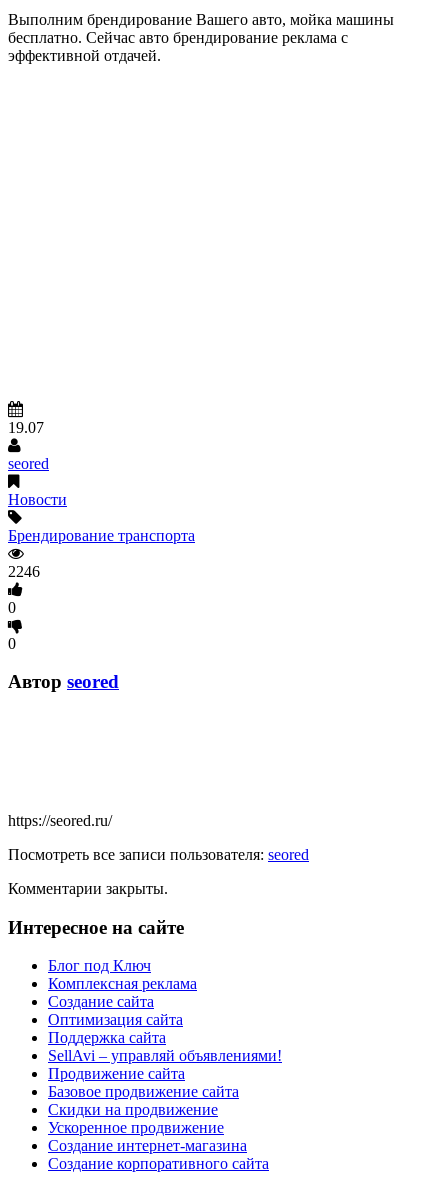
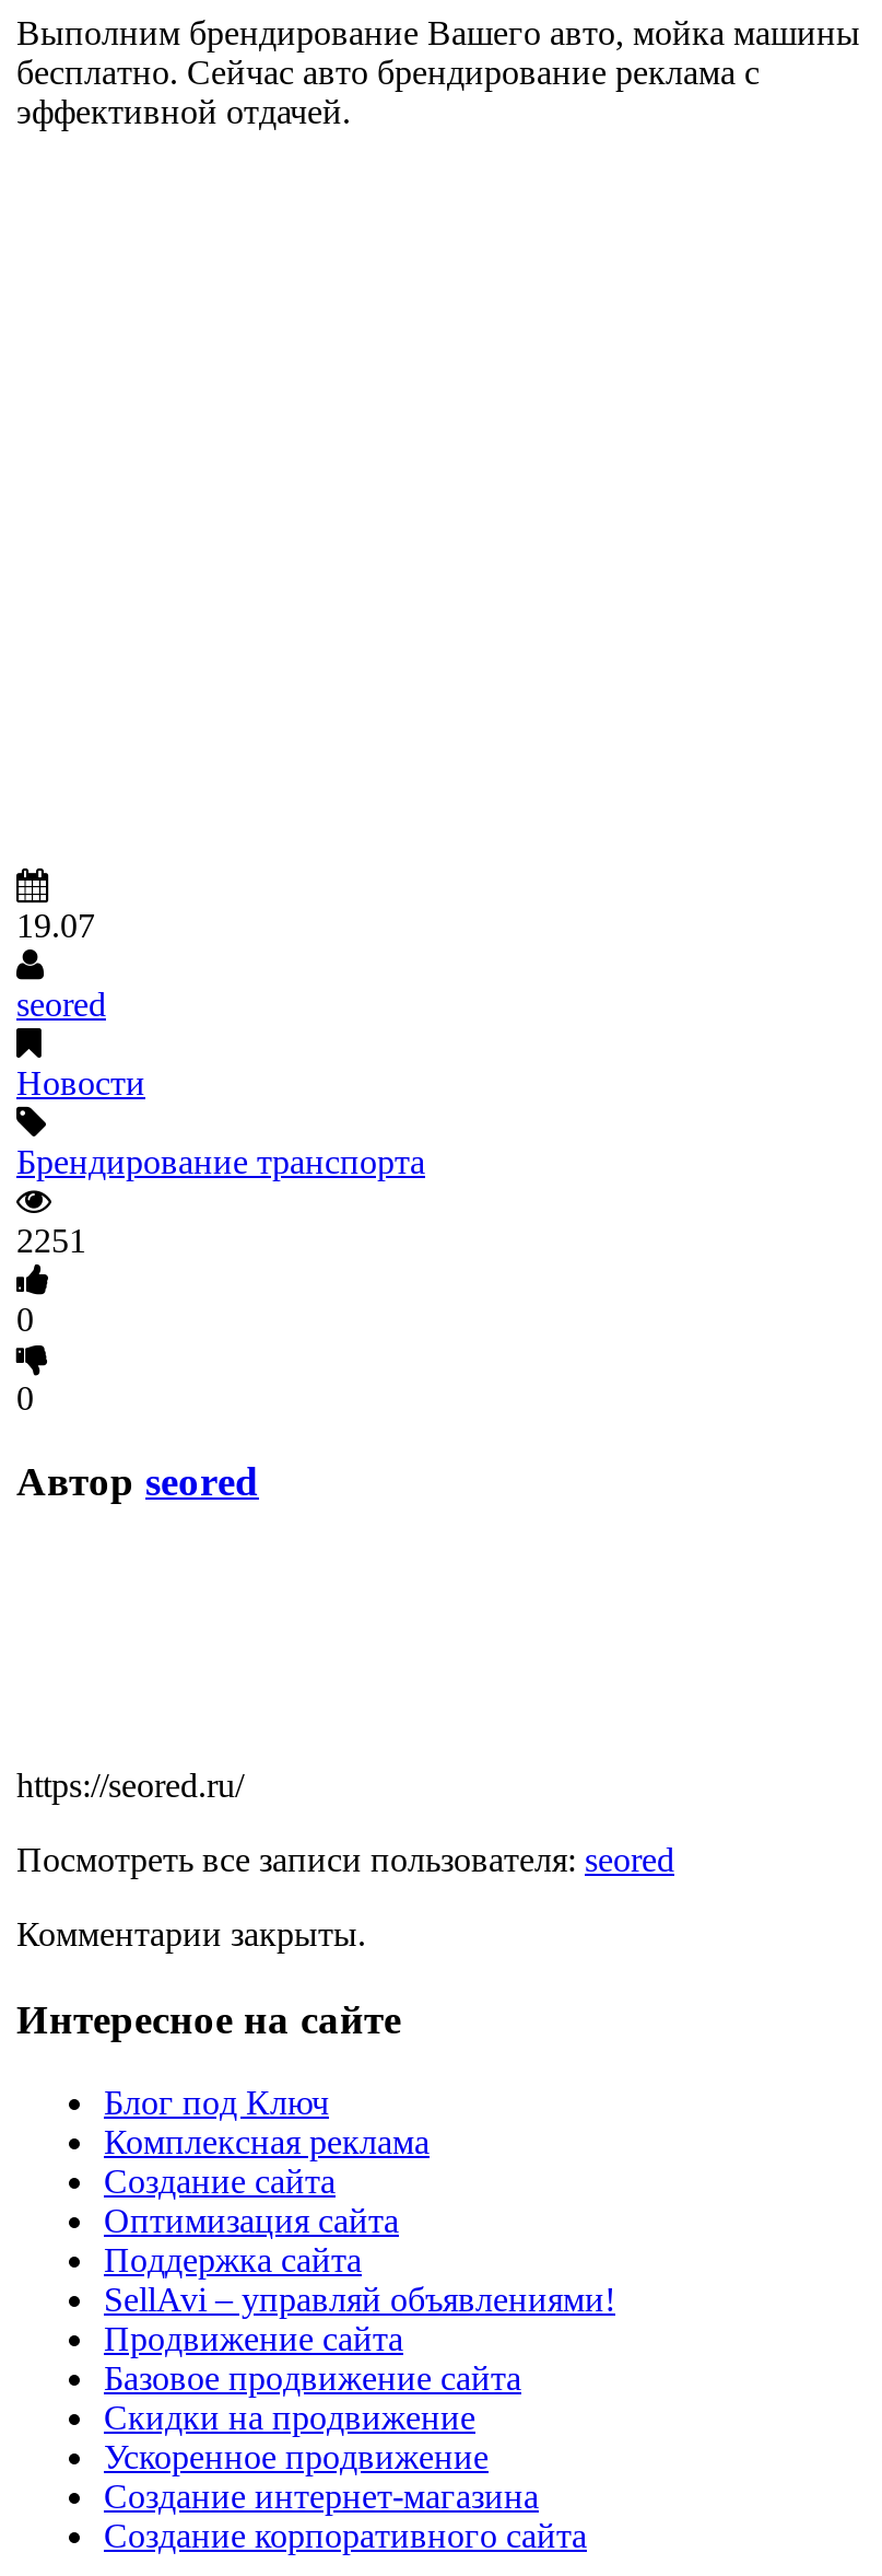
- 2246
+ 2251
